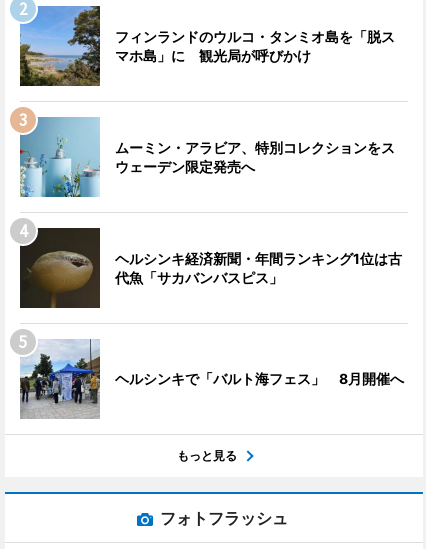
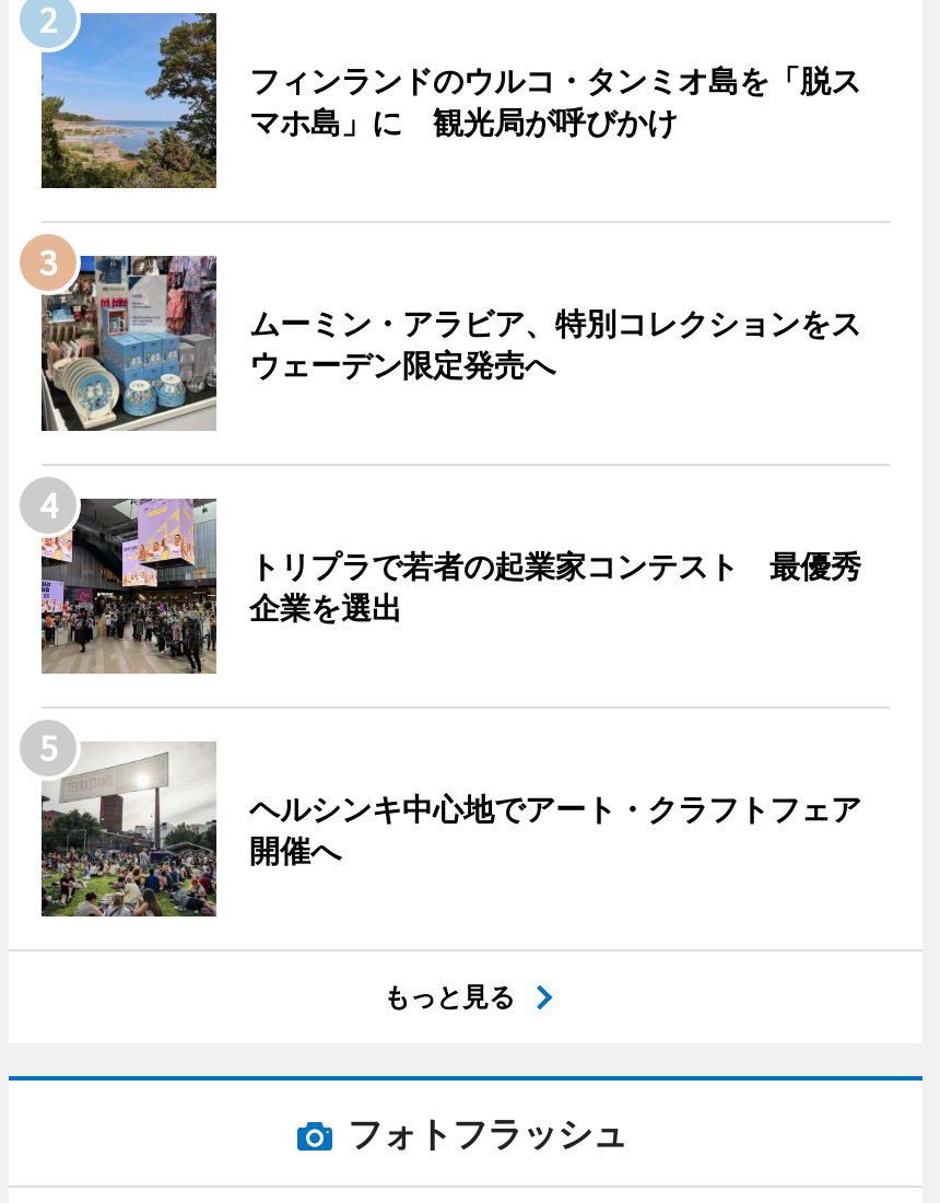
- [image]
+ [image]

- [image]
- ヘルシンキ経済新聞・年間ランキング1位は古
- 代魚「サカバンバスピス」
+ [image]
+ トリプラで若者の起業家コンテスト 最優秀
+ 企業を選出

- [image]
- ヘルシンキで「バルト海フェス」 8月開催へ
+ [image]
+ ヘルシンキ中心地でアート・クラフトフェア
+ 開催へ
